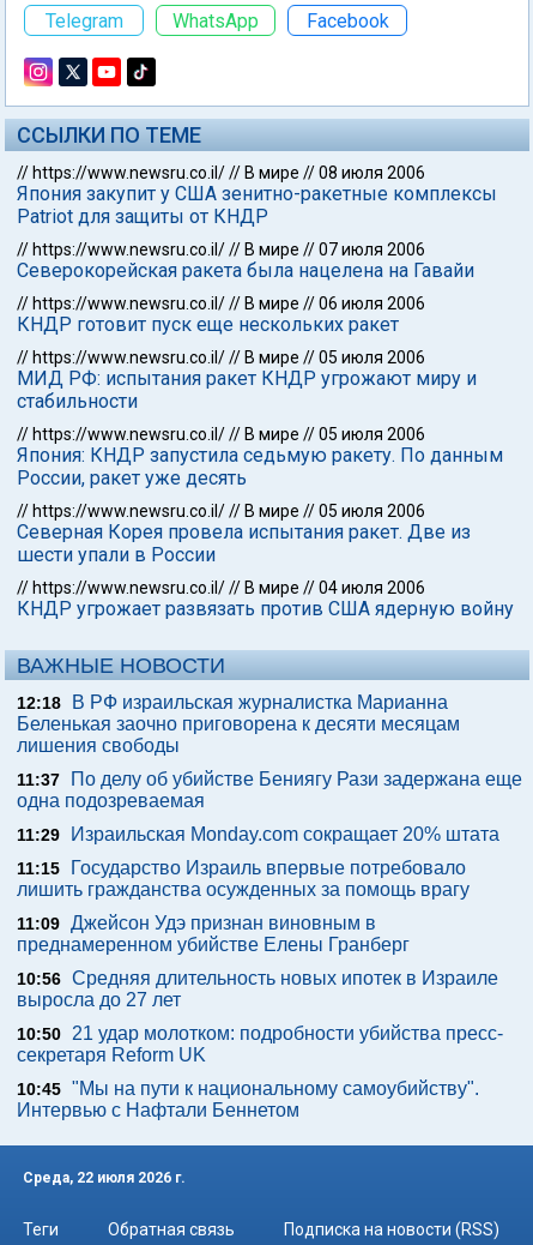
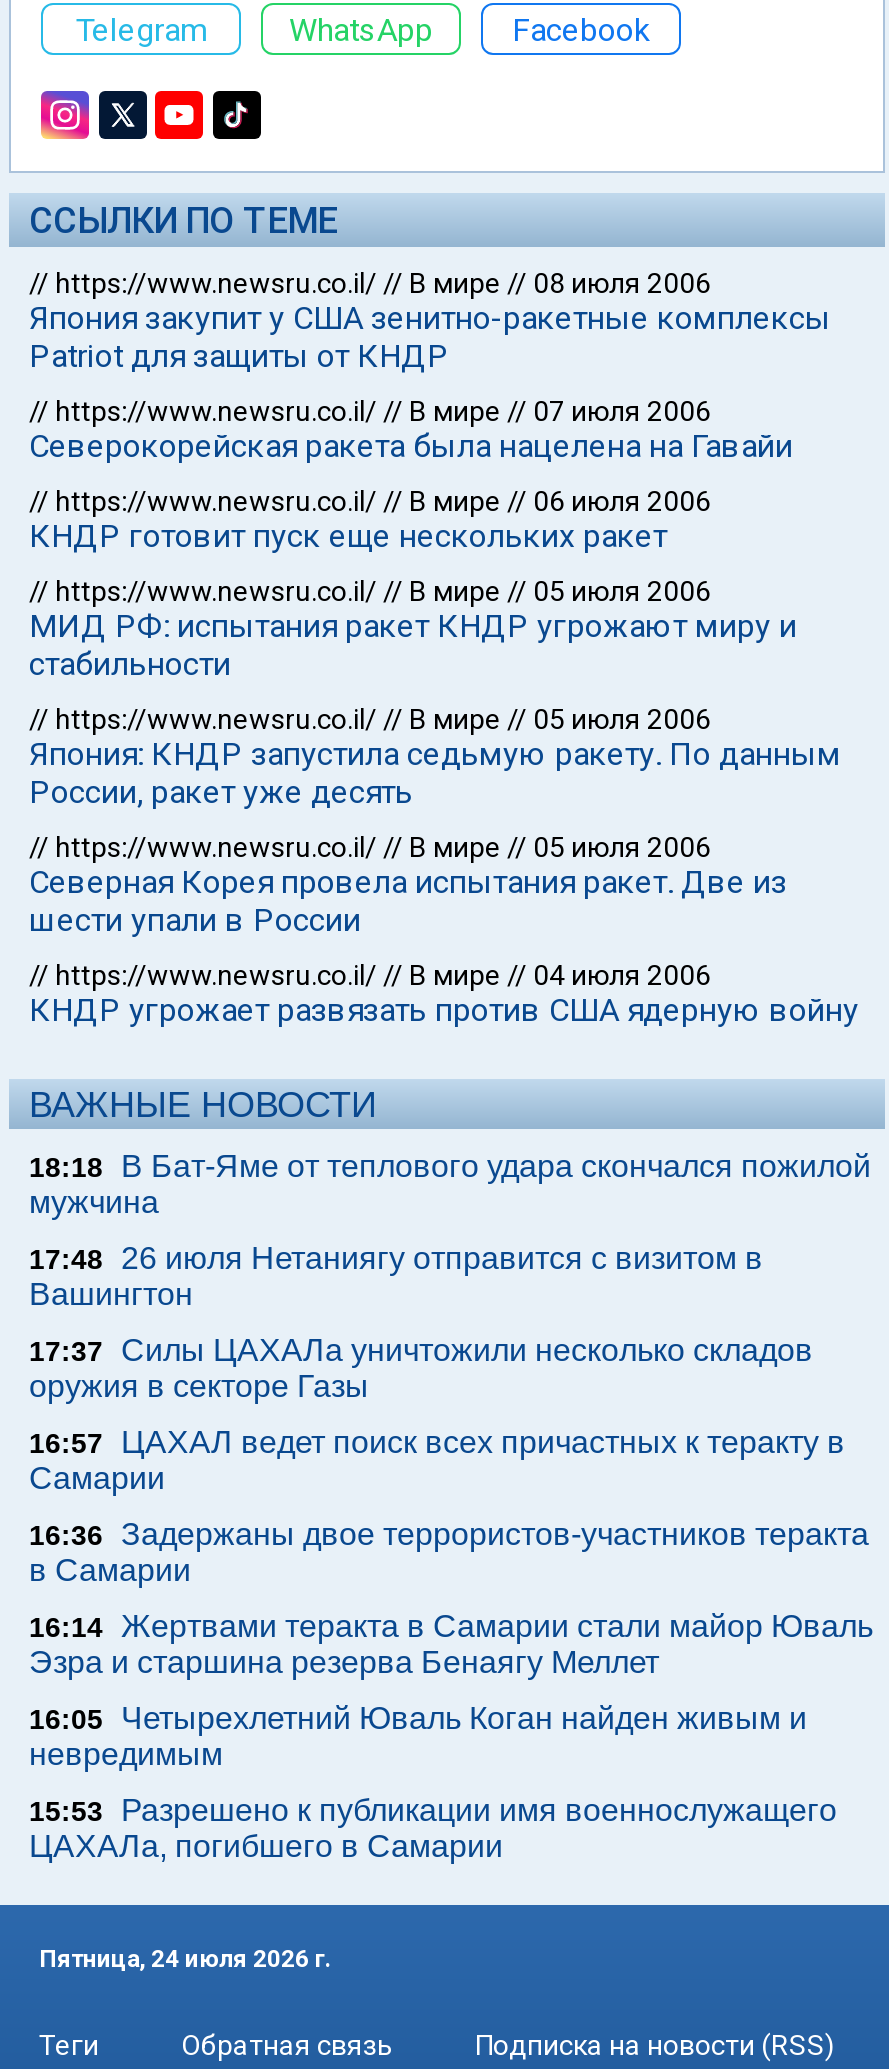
- 12:18 В РФ израильская журналистка Марианна
- Беленькая заочно приговорена к десяти месяцам
- лишения свободы
+ 18:18 В Бат-Яме от теплового удара скончался пожилой
+ мужчина

- 11:37 По делу об убийстве Бениягу Рази задержана еще
- одна подозреваемая
+ 17:48 26 июля Нетаниягу отправится с визитом в
+ Вашингтон

- 11:29 Израильская Monday.com сокращает 20% штата
+ 17:37 Силы ЦАХАЛа уничтожили несколько складов
+ оружия в секторе Газы

- 11:15 Государство Израиль впервые потребовало
- лишить гражданства осужденных за помощь врагу
+ 16:57 ЦАХАЛ ведет поиск всех причастных к теракту в
+ Самарии

- 11:09 Джейсон Удэ признан виновным в
- преднамеренном убийстве Елены Гранберг
+ 16:36 Задержаны двое террористов-участников теракта
+ в Самарии

- 10:56 Средняя длительность новых ипотек в Израиле
- выросла до 27 лет
+ 16:14 Жертвами теракта в Самарии стали майор Юваль
+ Эзра и старшина резерва Бенаягу Меллет

- 10:50 21 удар молотком: подробности убийства пресс-
- секретаря Reform UK
+ 16:05 Четырехлетний Юваль Коган найден живым и
+ невредимым

- 10:45 "Мы на пути к национальному самоубийству".
- Интервью с Нафтали Беннетом
+ 15:53 Разрешено к публикации имя военнослужащего
+ ЦАХАЛа, погибшего в Самарии

- Среда, 22 июля 2026 г.
+ Пятница, 24 июля 2026 г.
